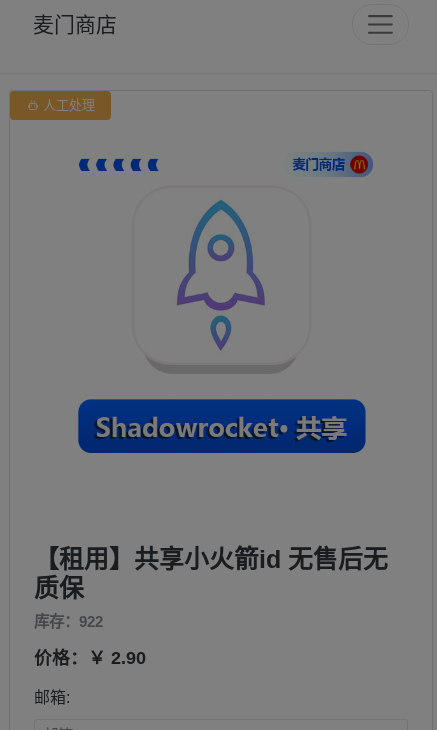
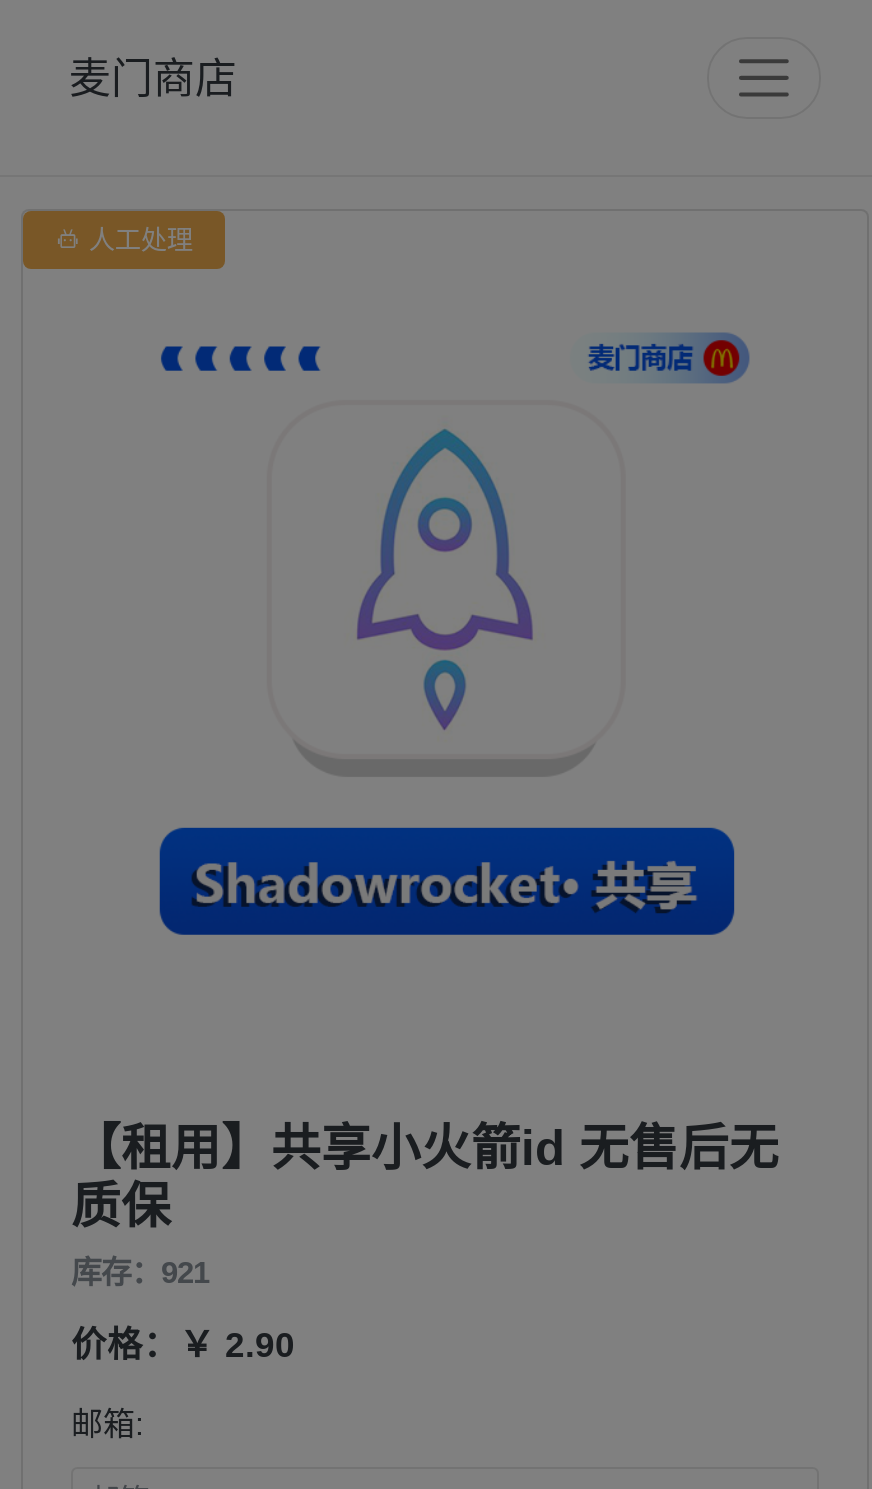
- 库存：922
+ 库存：921
